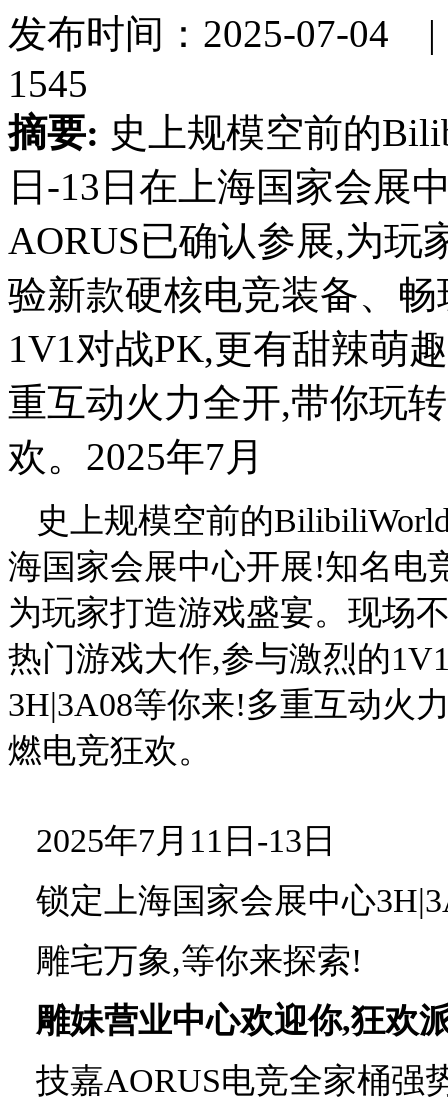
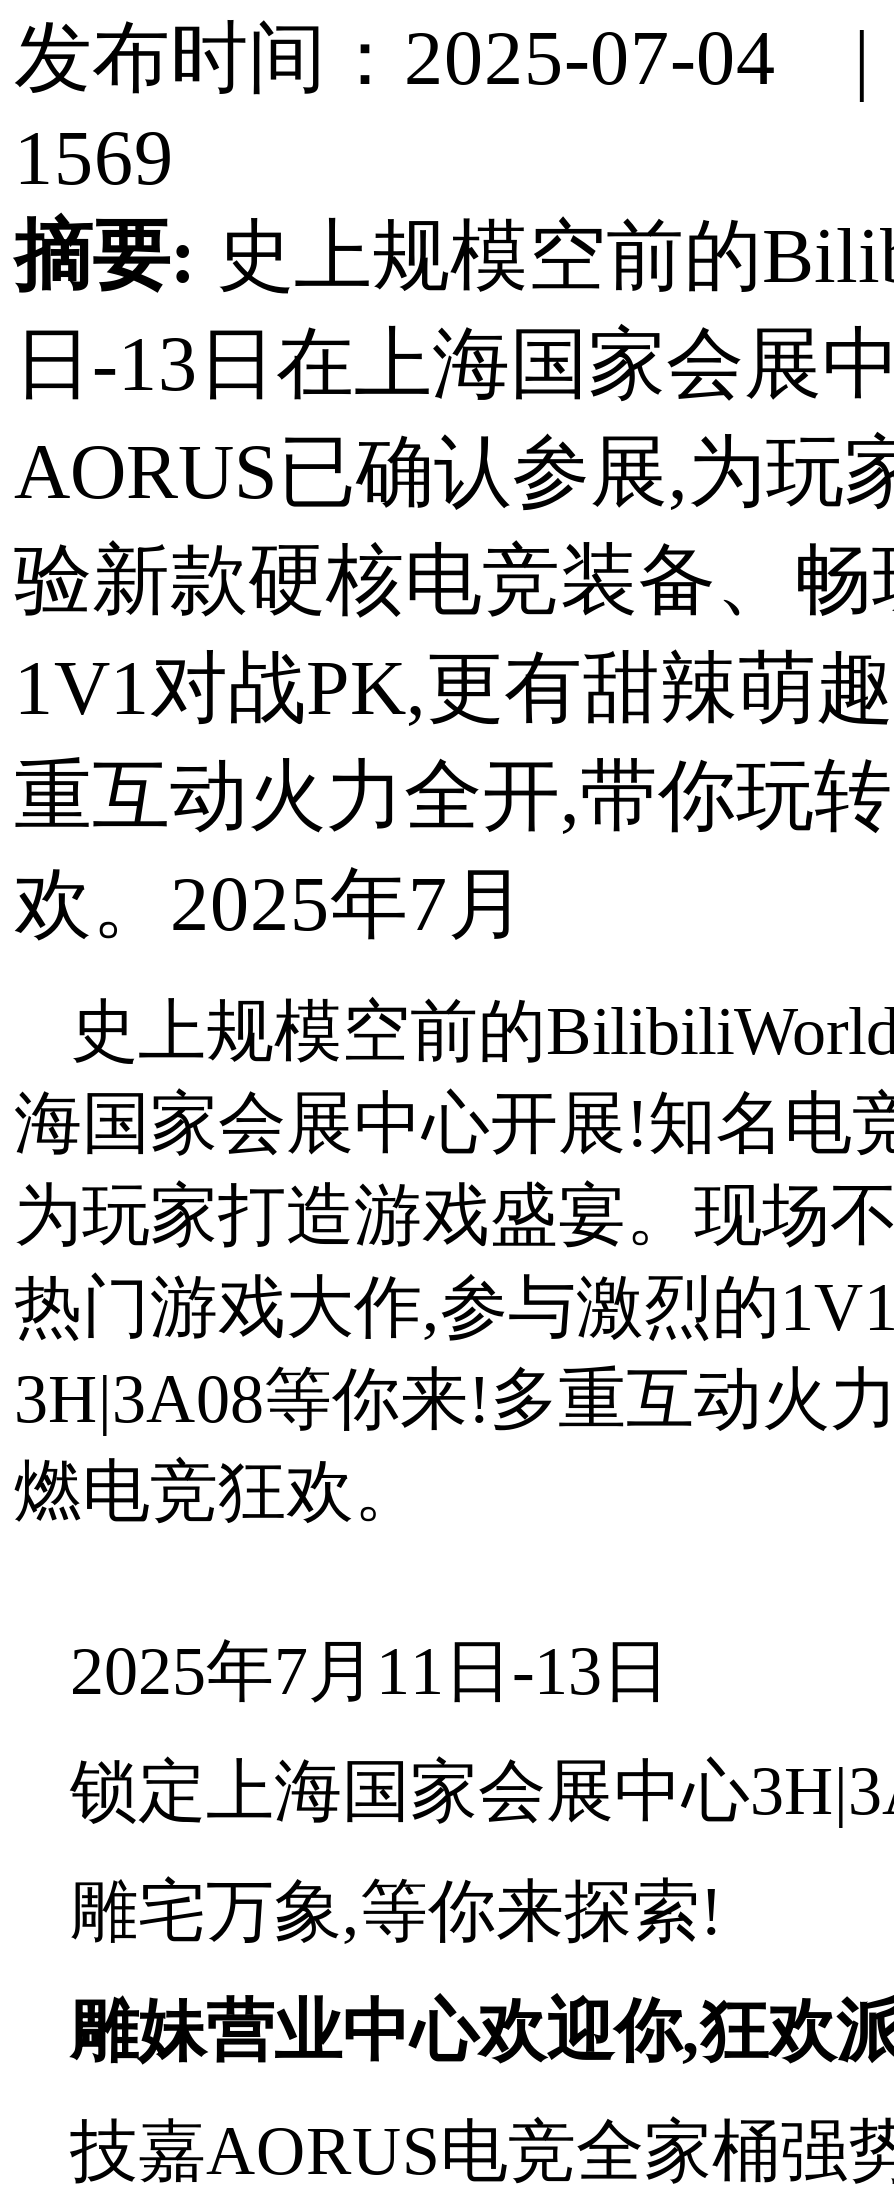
- 1545
+ 1569
